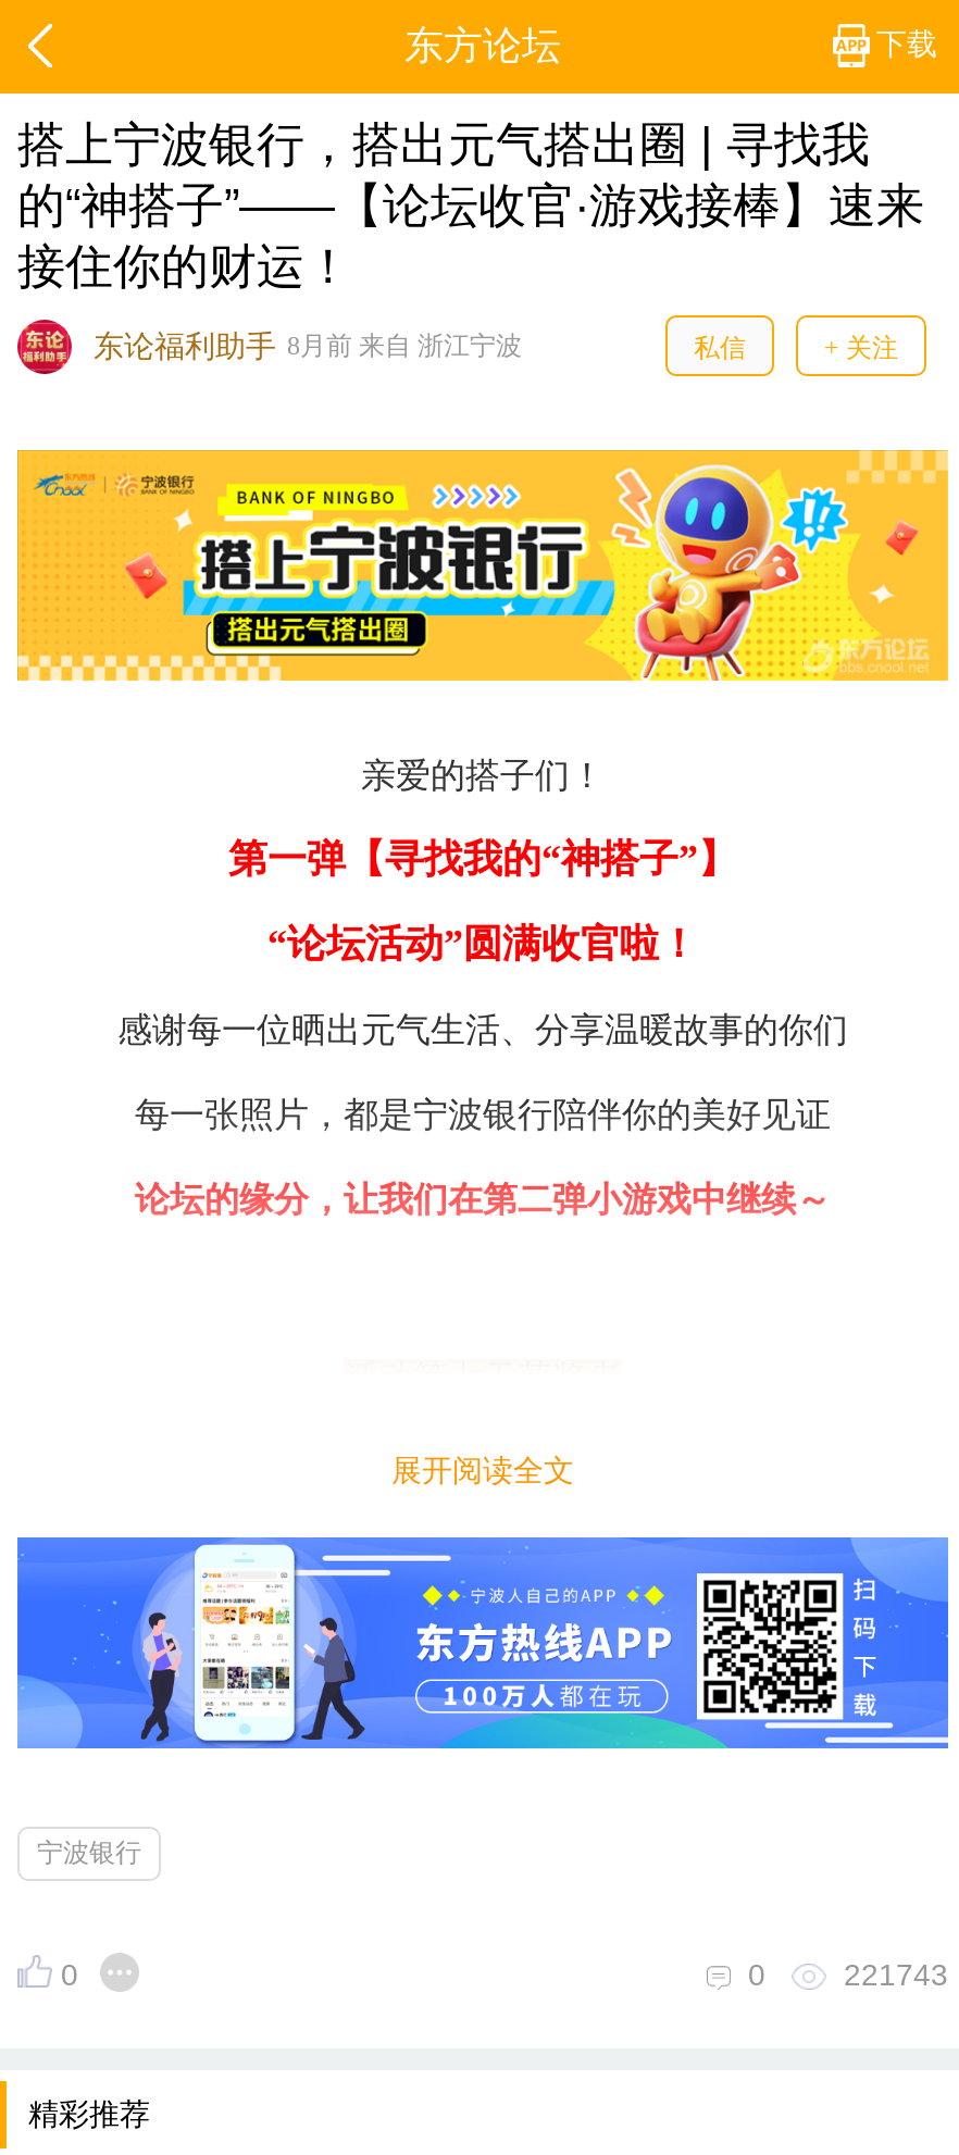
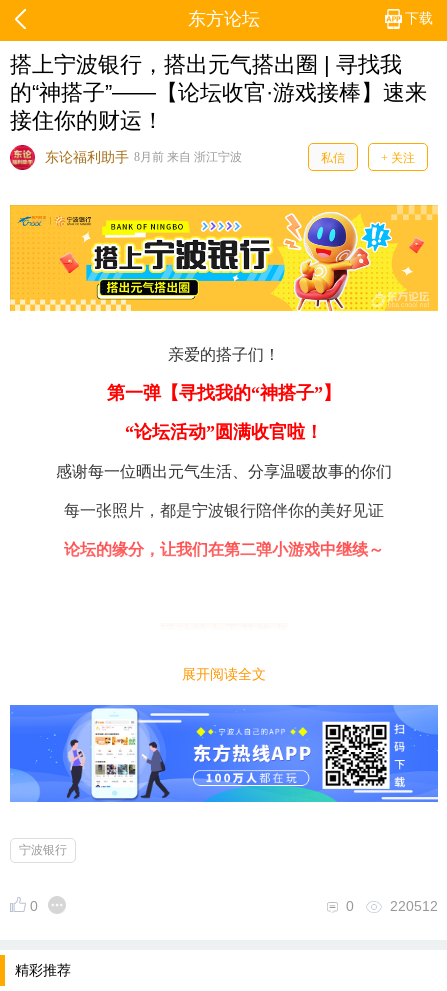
- 0 221743
+ 0 220512
